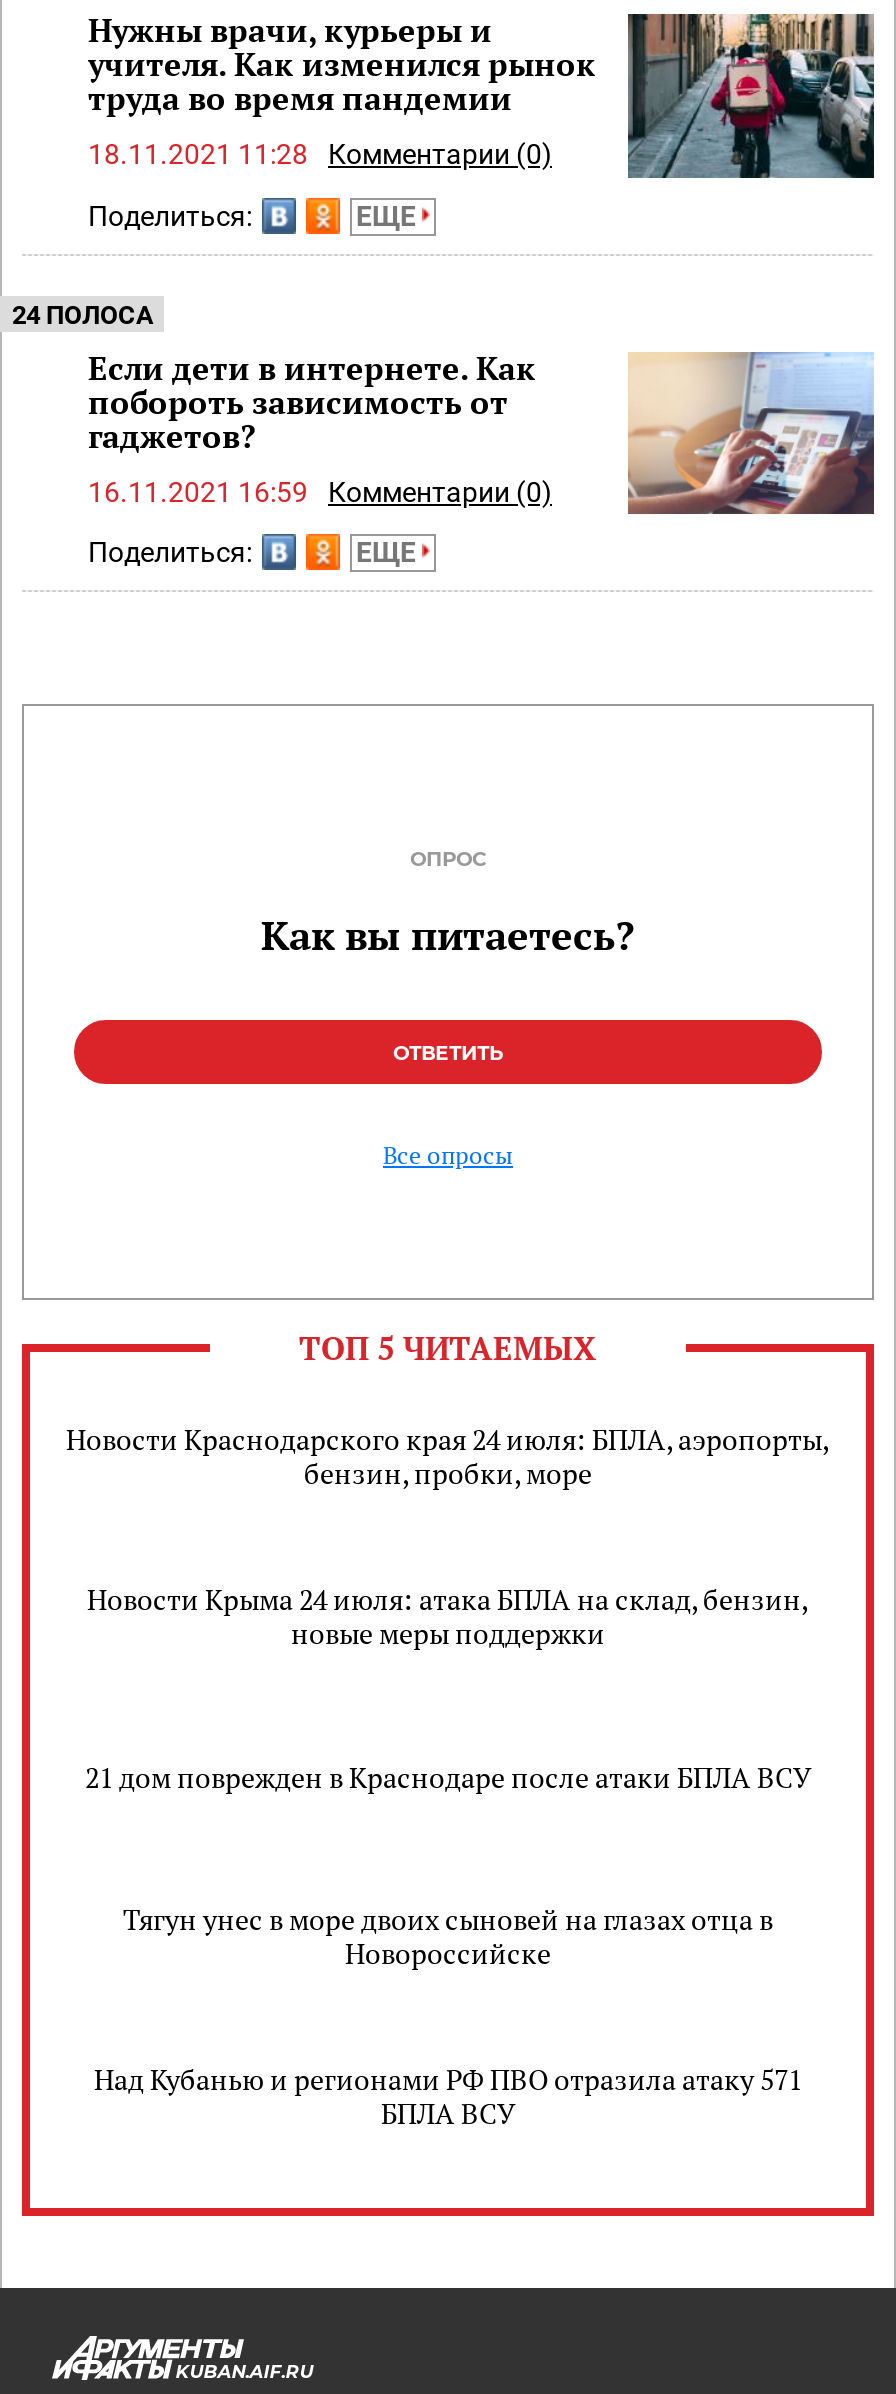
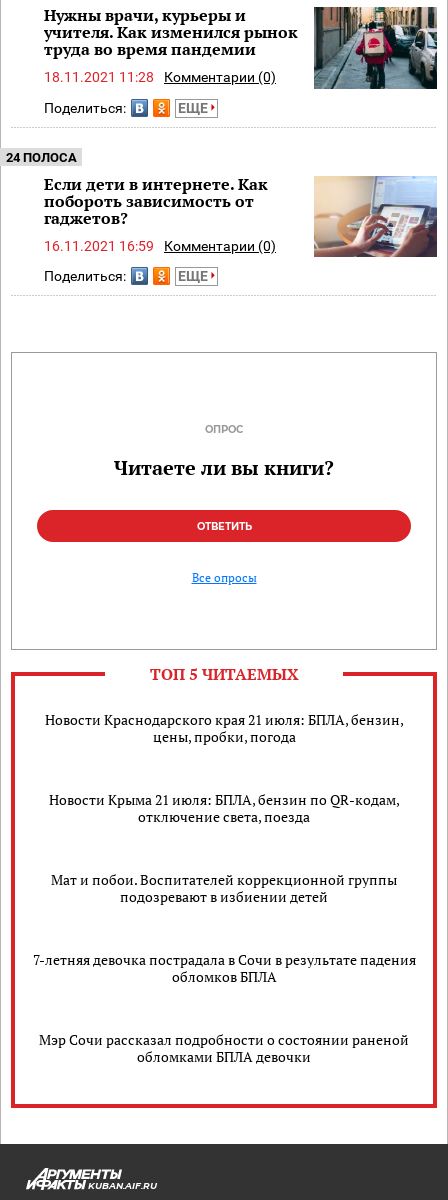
- Как вы питаетесь?
+ Читаете ли вы книги?

- Новости Краснодарского края 24 июля: БПЛА, аэропорты,
- бензин, пробки, море
+ Новости Краснодарского края 21 июля: БПЛА, бензин,
+ цены, пробки, погода

- Новости Крыма 24 июля: атака БПЛА на склад, бензин,
- новые меры поддержки
+ Новости Крыма 21 июля: БПЛА, бензин по QR-кодам,
+ отключение света, поезда

- 21 дом поврежден в Краснодаре после атаки БПЛА ВСУ
+ Мат и побои. Воспитателей коррекционной группы
+ подозревают в избиении детей

- Тягун унес в море двоих сыновей на глазах отца в
- Новороссийске
+ 7-летняя девочка пострадала в Сочи в результате падения
+ обломков БПЛА

- Над Кубанью и регионами РФ ПВО отразила атаку 571
- БПЛА ВСУ
+ Мэр Сочи рассказал подробности о состоянии раненой
+ обломками БПЛА девочки
